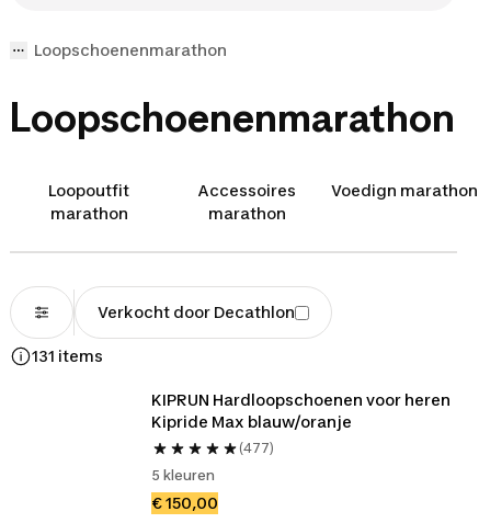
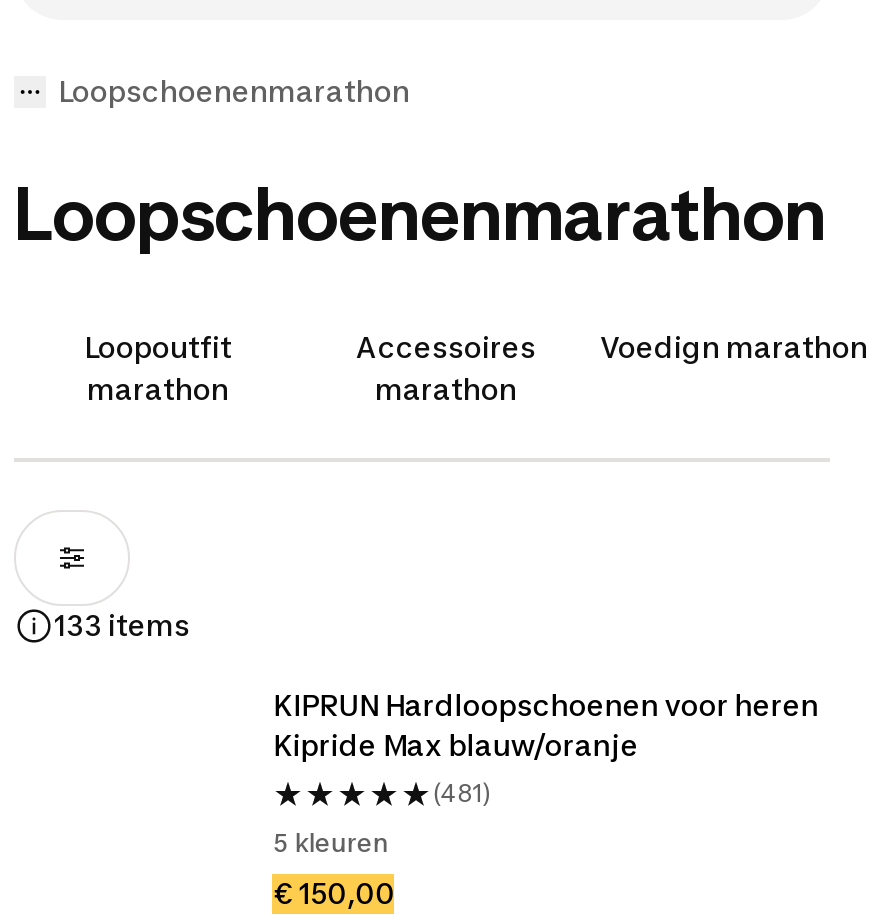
- Verkocht door Decathlon
- 131 items
+ 133 items

- (477)
+ (481)
